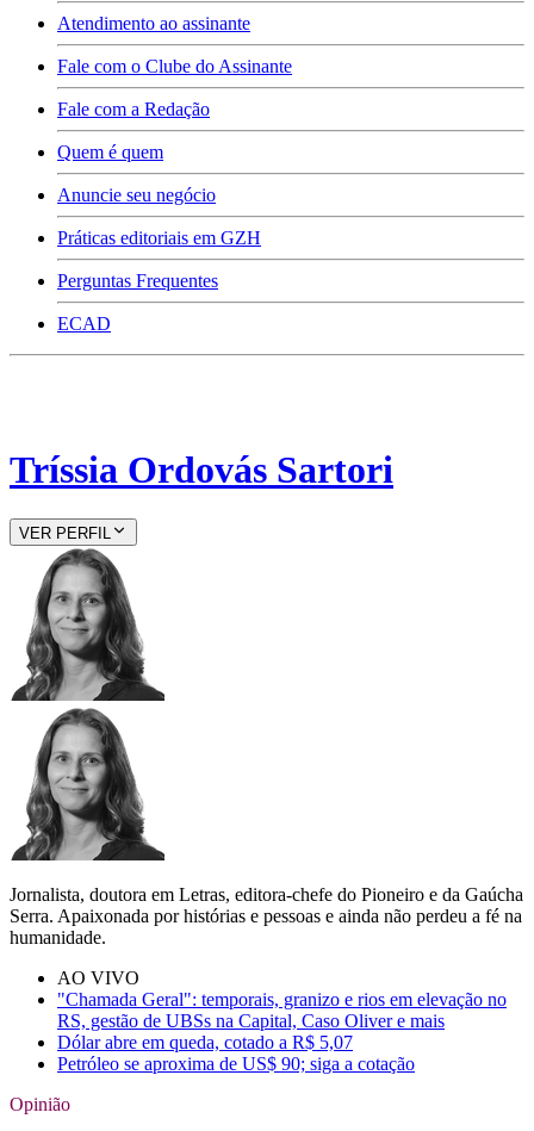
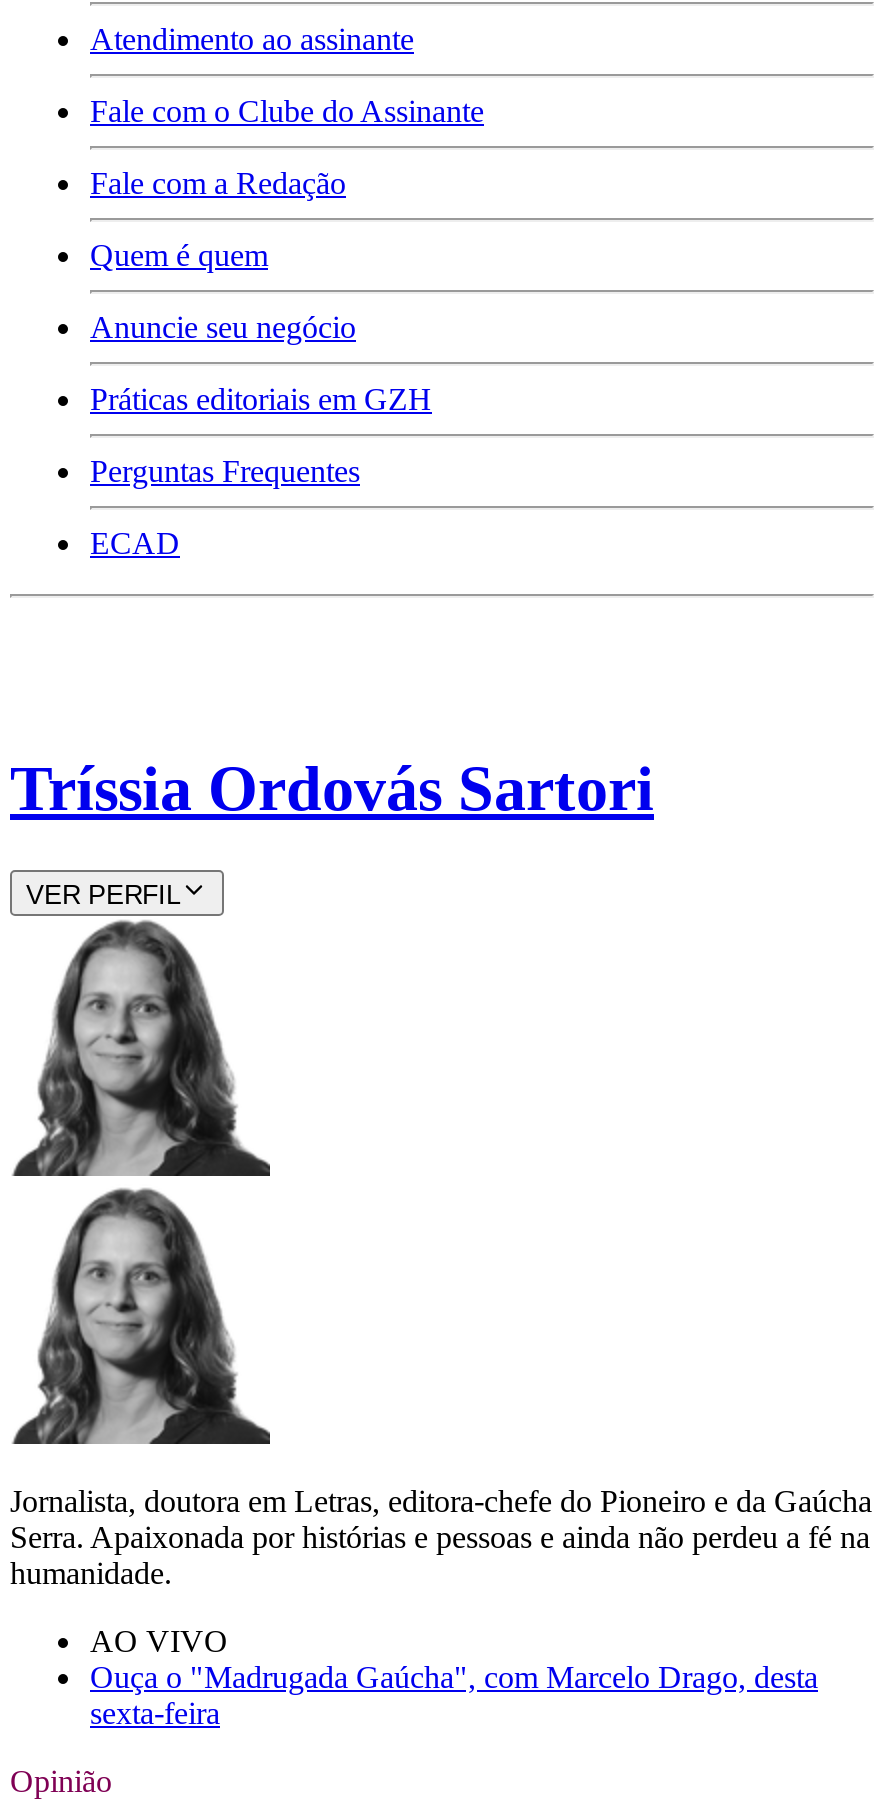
- "Chamada Geral": temporais, granizo e rios em elevação no
- RS, gestão de UBSs na Capital, Caso Oliver e mais
- Dólar abre em queda, cotado a R$ 5,07
- Petróleo se aproxima de US$ 90; siga a cotação
+ Ouça o "Madrugada Gaúcha", com Marcelo Drago, desta
+ sexta-feira
